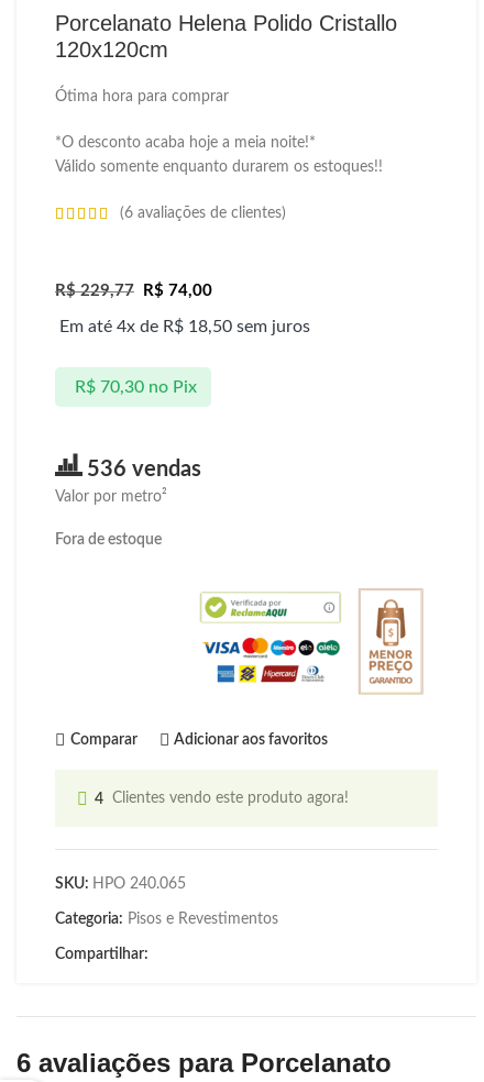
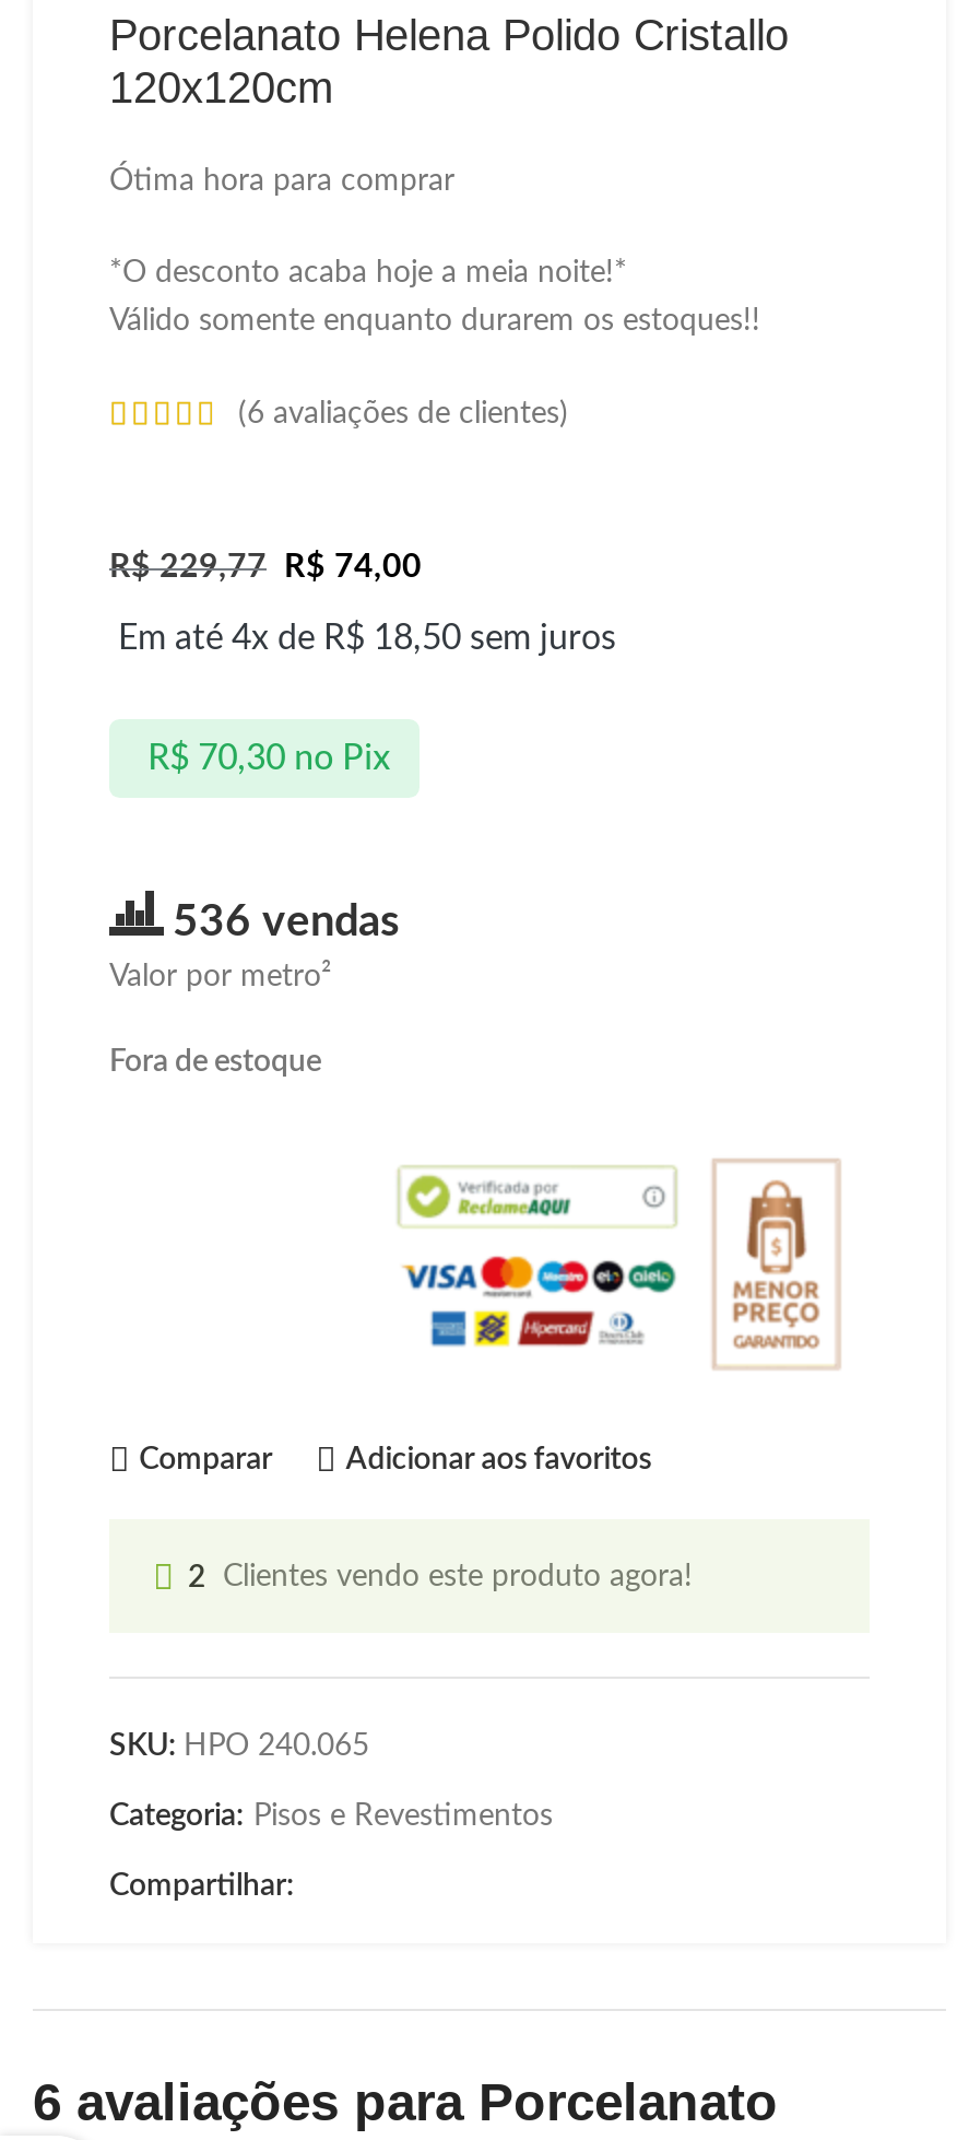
- 4 Clientes vendo este produto agora!
+ 2 Clientes vendo este produto agora!
